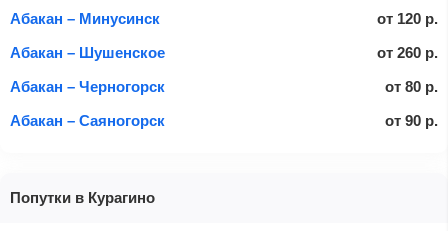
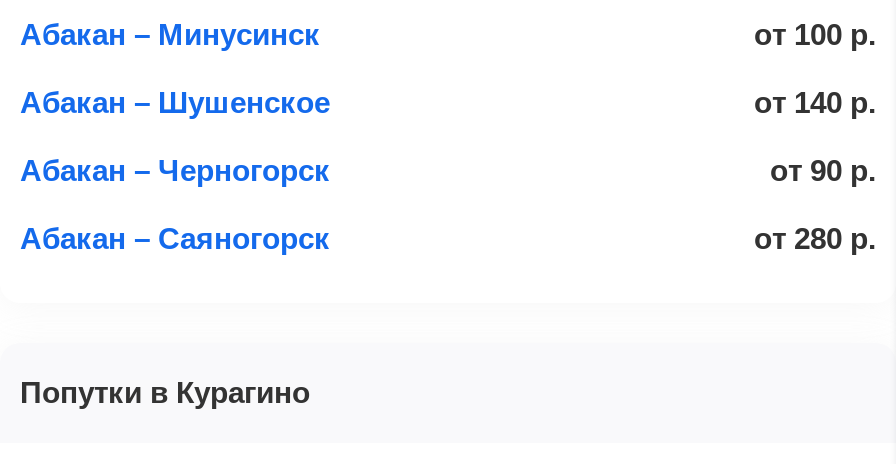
- от 120 р.
+ от 100 р.

- от 260 р.
+ от 140 р.

- от 80 р.
+ от 90 р.

- от 90 р.
+ от 280 р.
